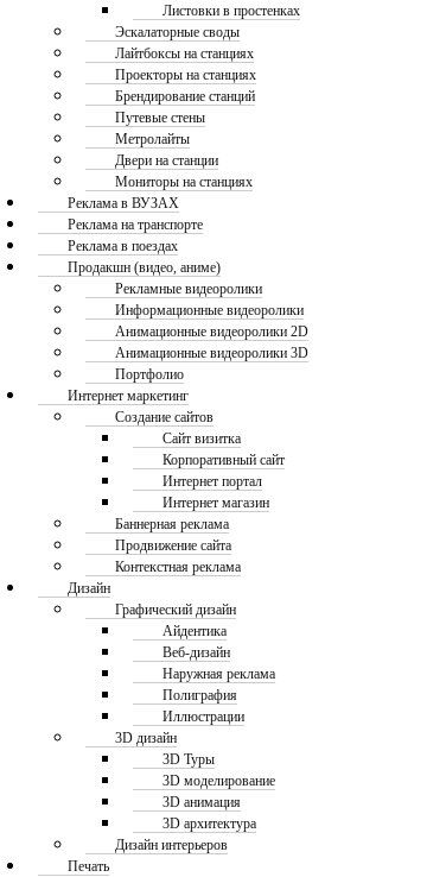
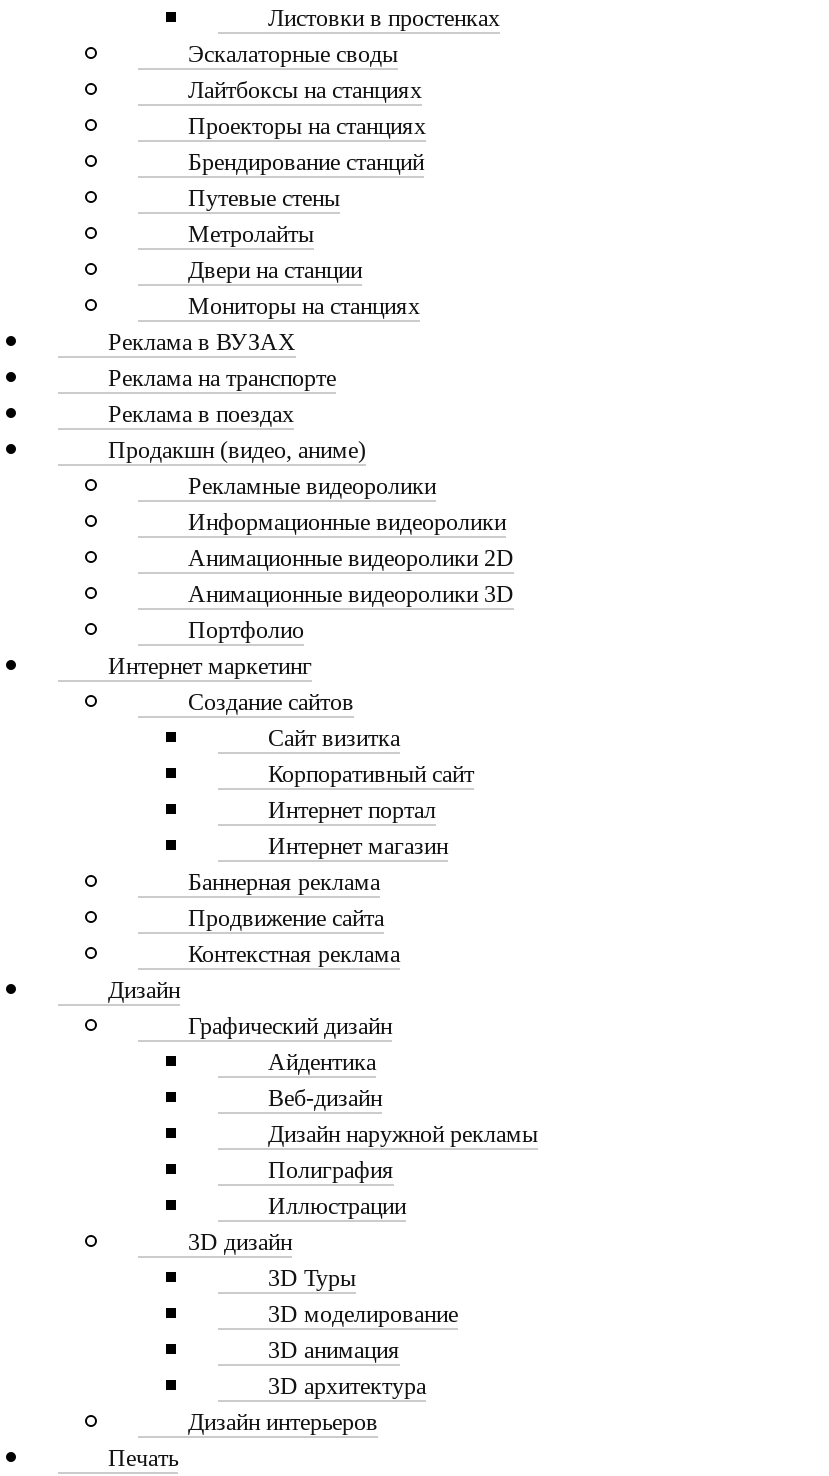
- Наружная реклама
+ Дизайн наружной рекламы
